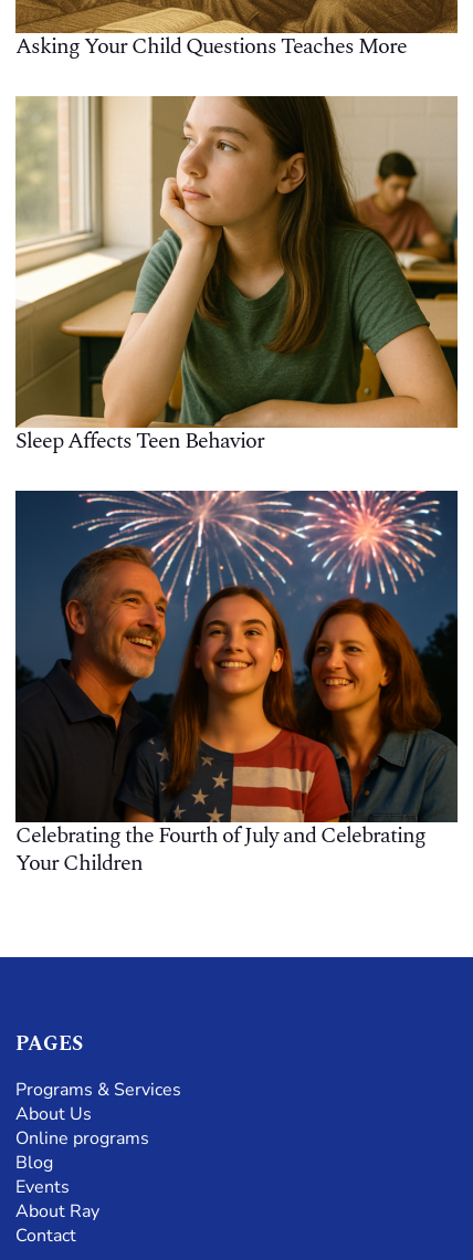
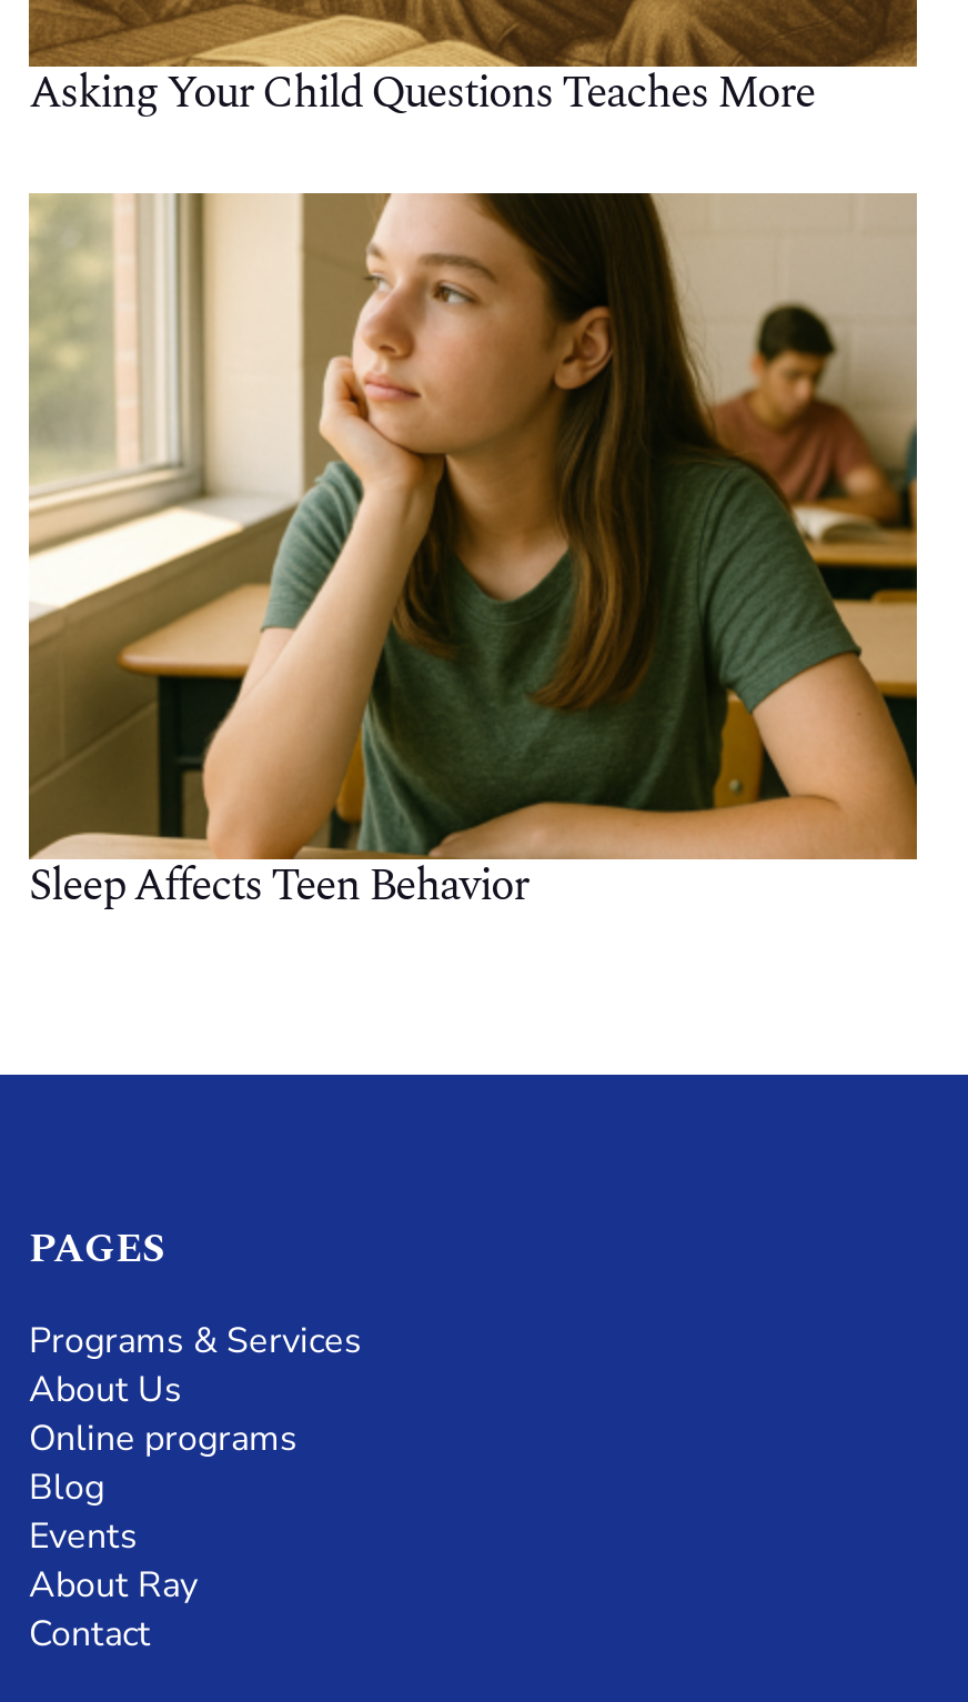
- [image]
- Celebrating the Fourth of July and Celebrating
- Your Children
